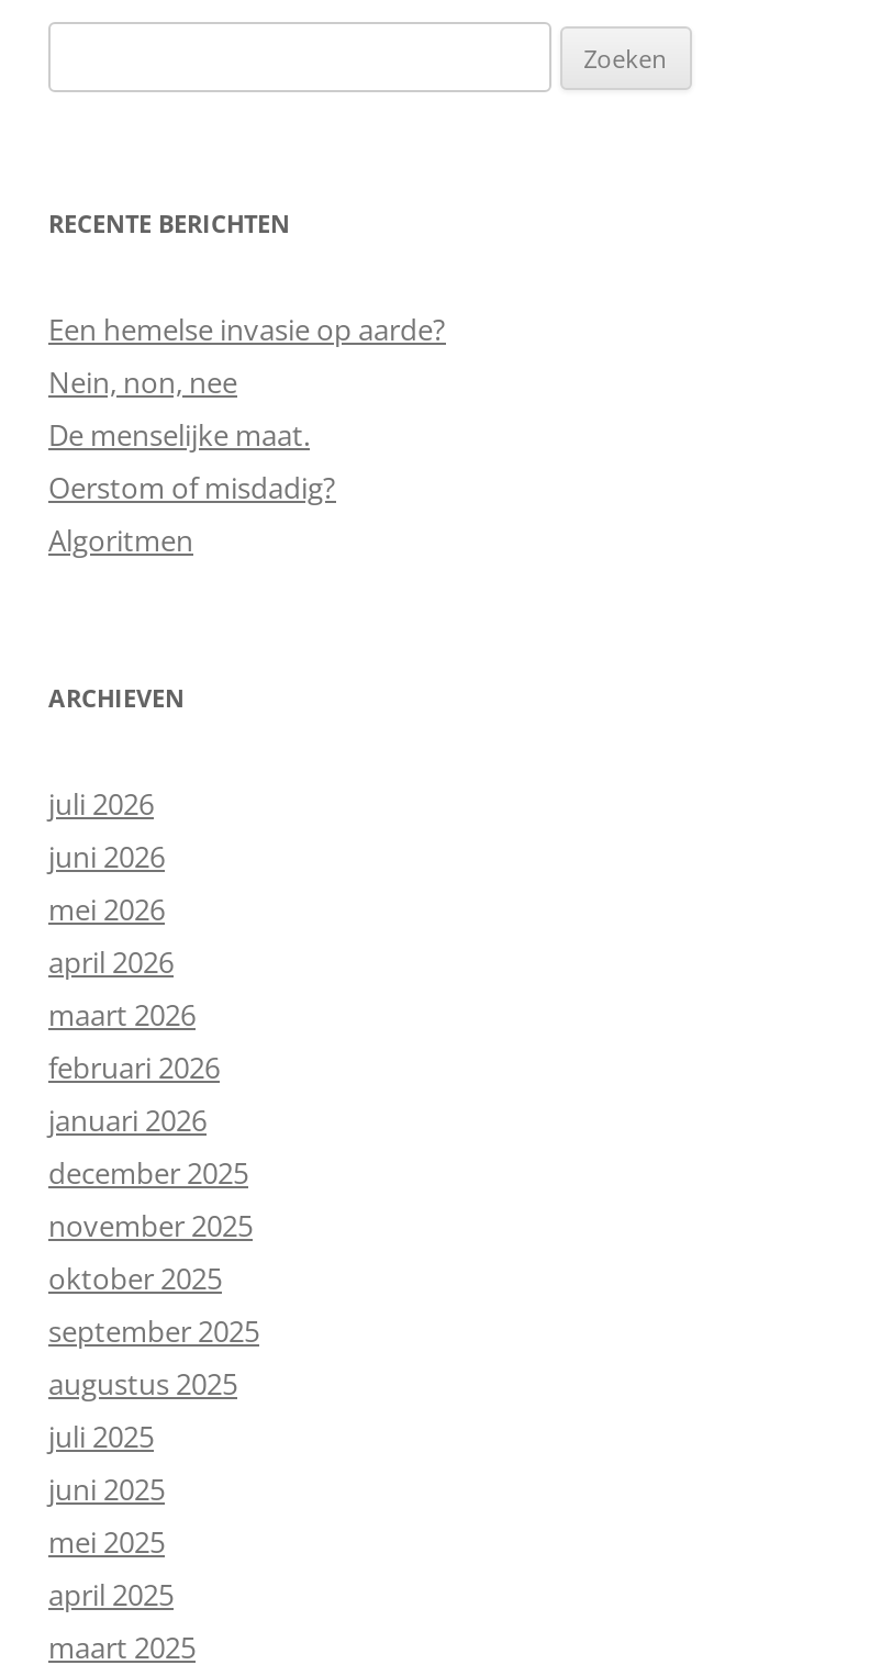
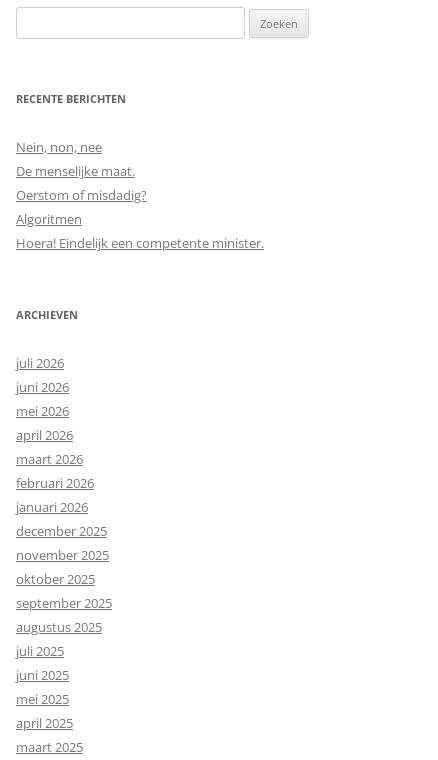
- Een hemelse invasie op aarde?

moved up: Nein, non, nee | De menselijke maat. | Oerstom of misdadig? | Algoritmen

+ Hoera! Eindelijk een competente minister.
